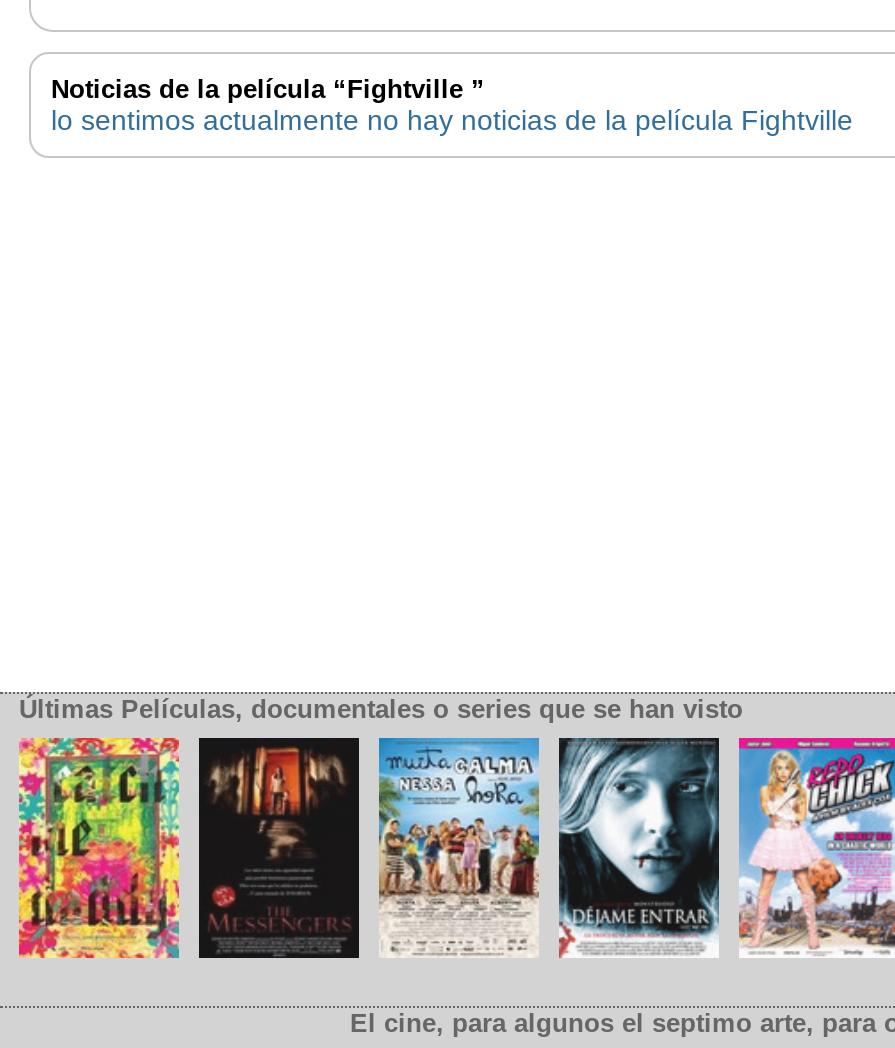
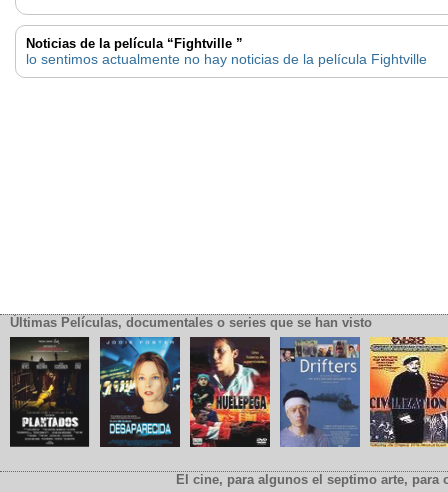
- [image]
+ [image]

- [image]
+ [image]

- [image]
+ [image]

- [image]
+ [image]

- [image]
+ [image]
